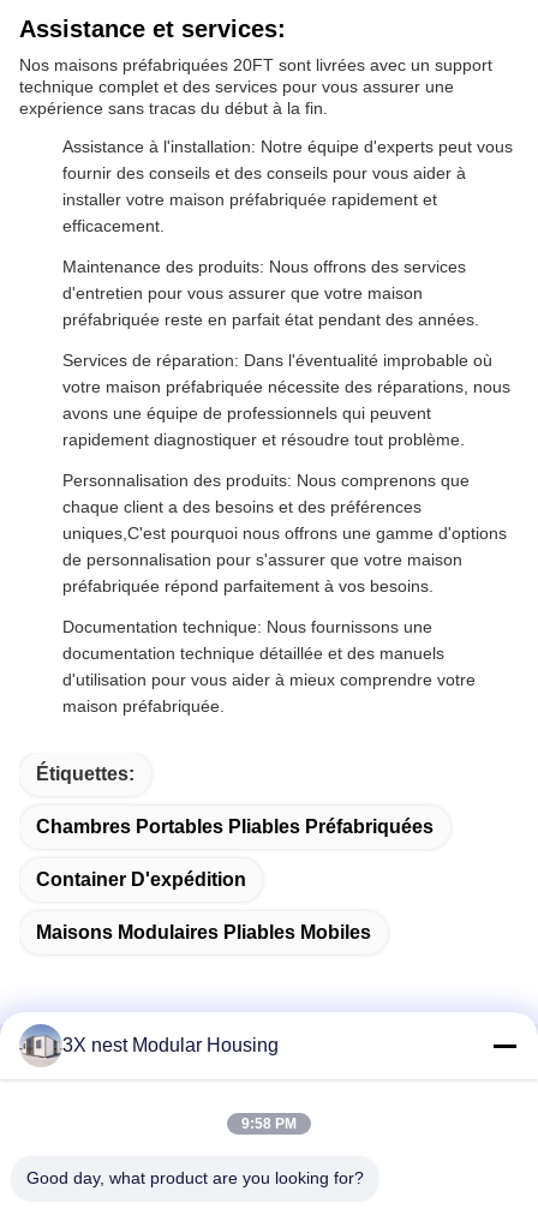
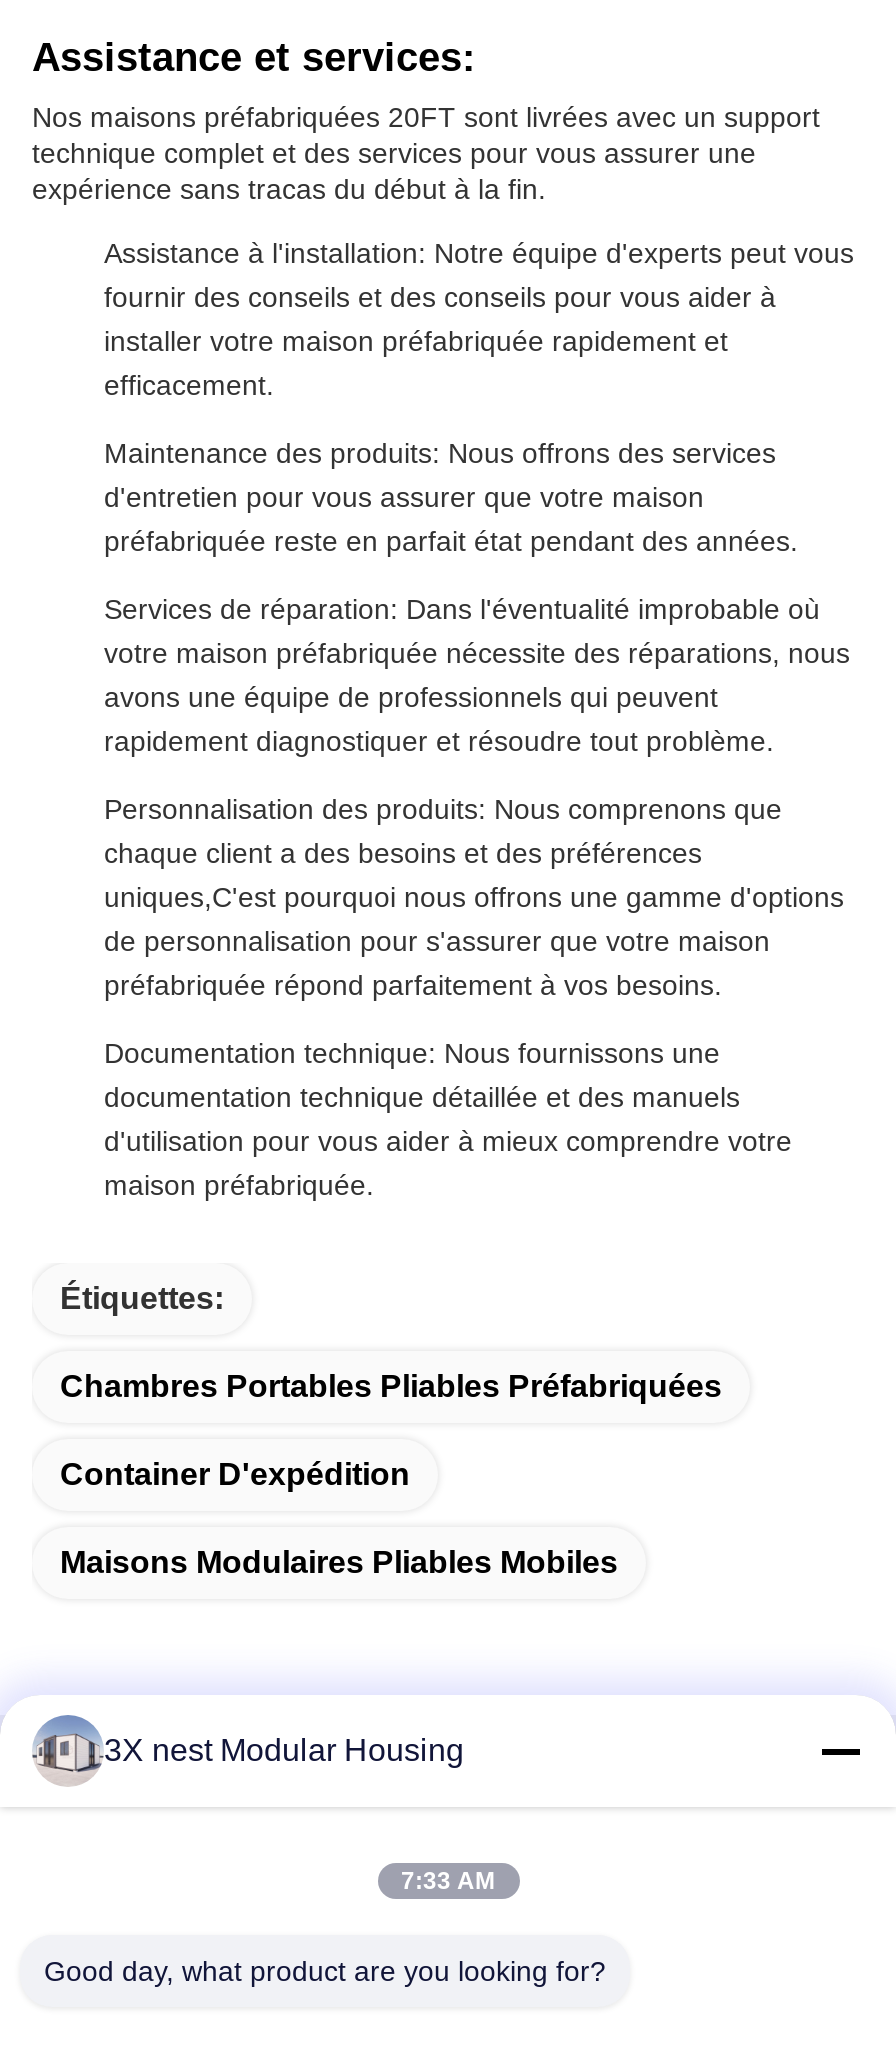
- 9:58 PM
+ 7:33 AM
